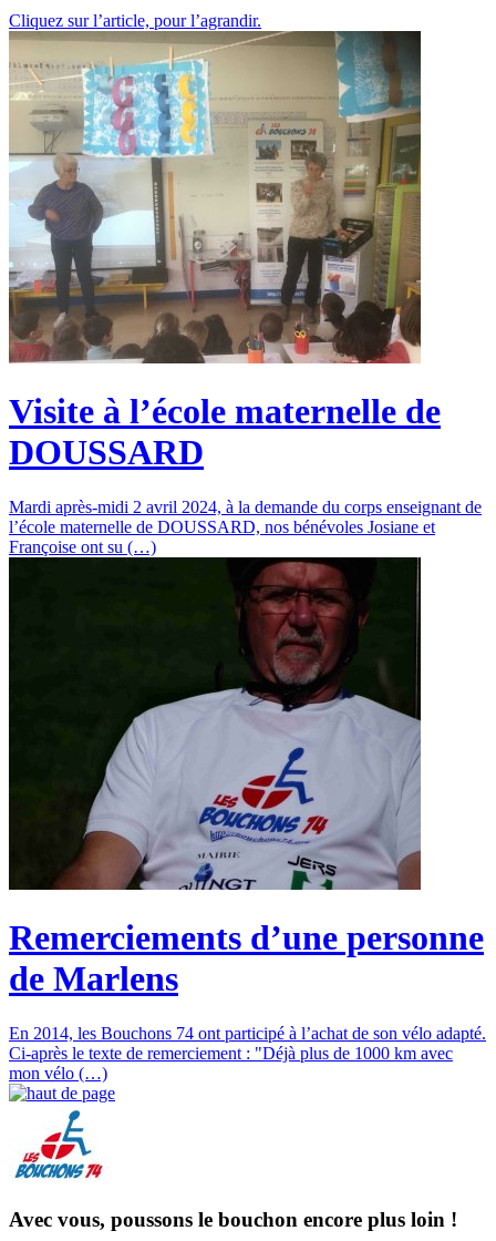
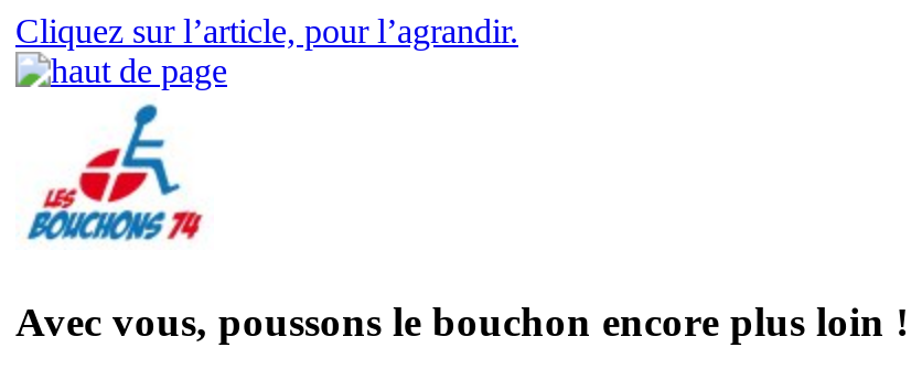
- [image]
- Visite à l’école maternelle de
- DOUSSARD
- Mardi après-midi 2 avril 2024, à la demande du corps enseignant de
- l’école maternelle de DOUSSARD, nos bénévoles Josiane et
- Françoise ont su (…)

- [image]
- Remerciements d’une personne
- de Marlens
- En 2014, les Bouchons 74 ont participé à l’achat de son vélo adapté.
- Ci-après le texte de remerciement : "Déjà plus de 1000 km avec
- mon vélo (…)
